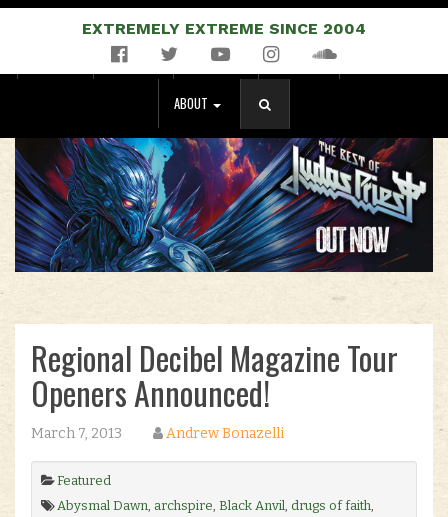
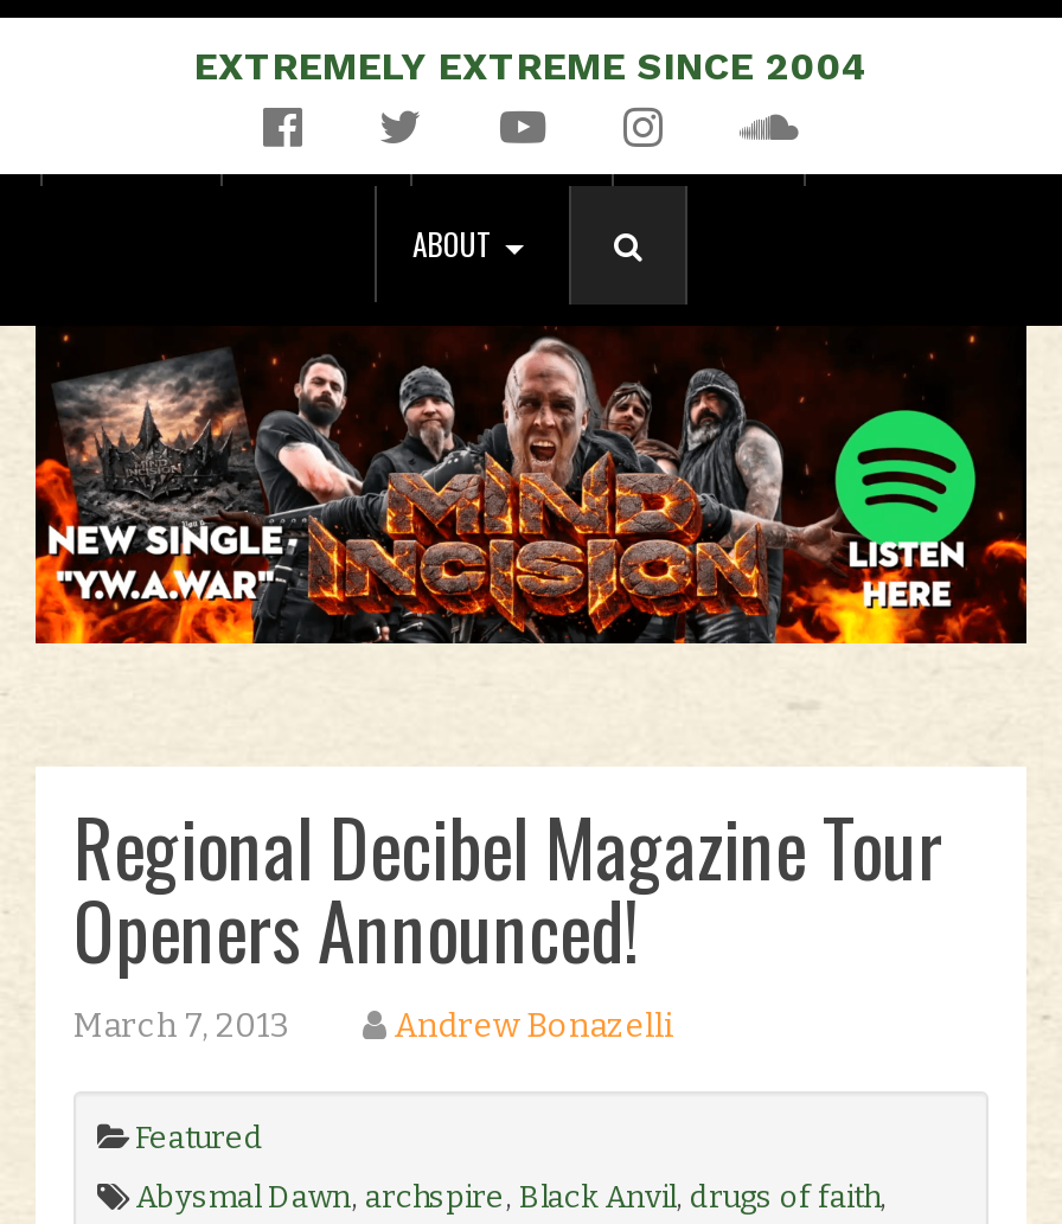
- [image]
+ [image]
